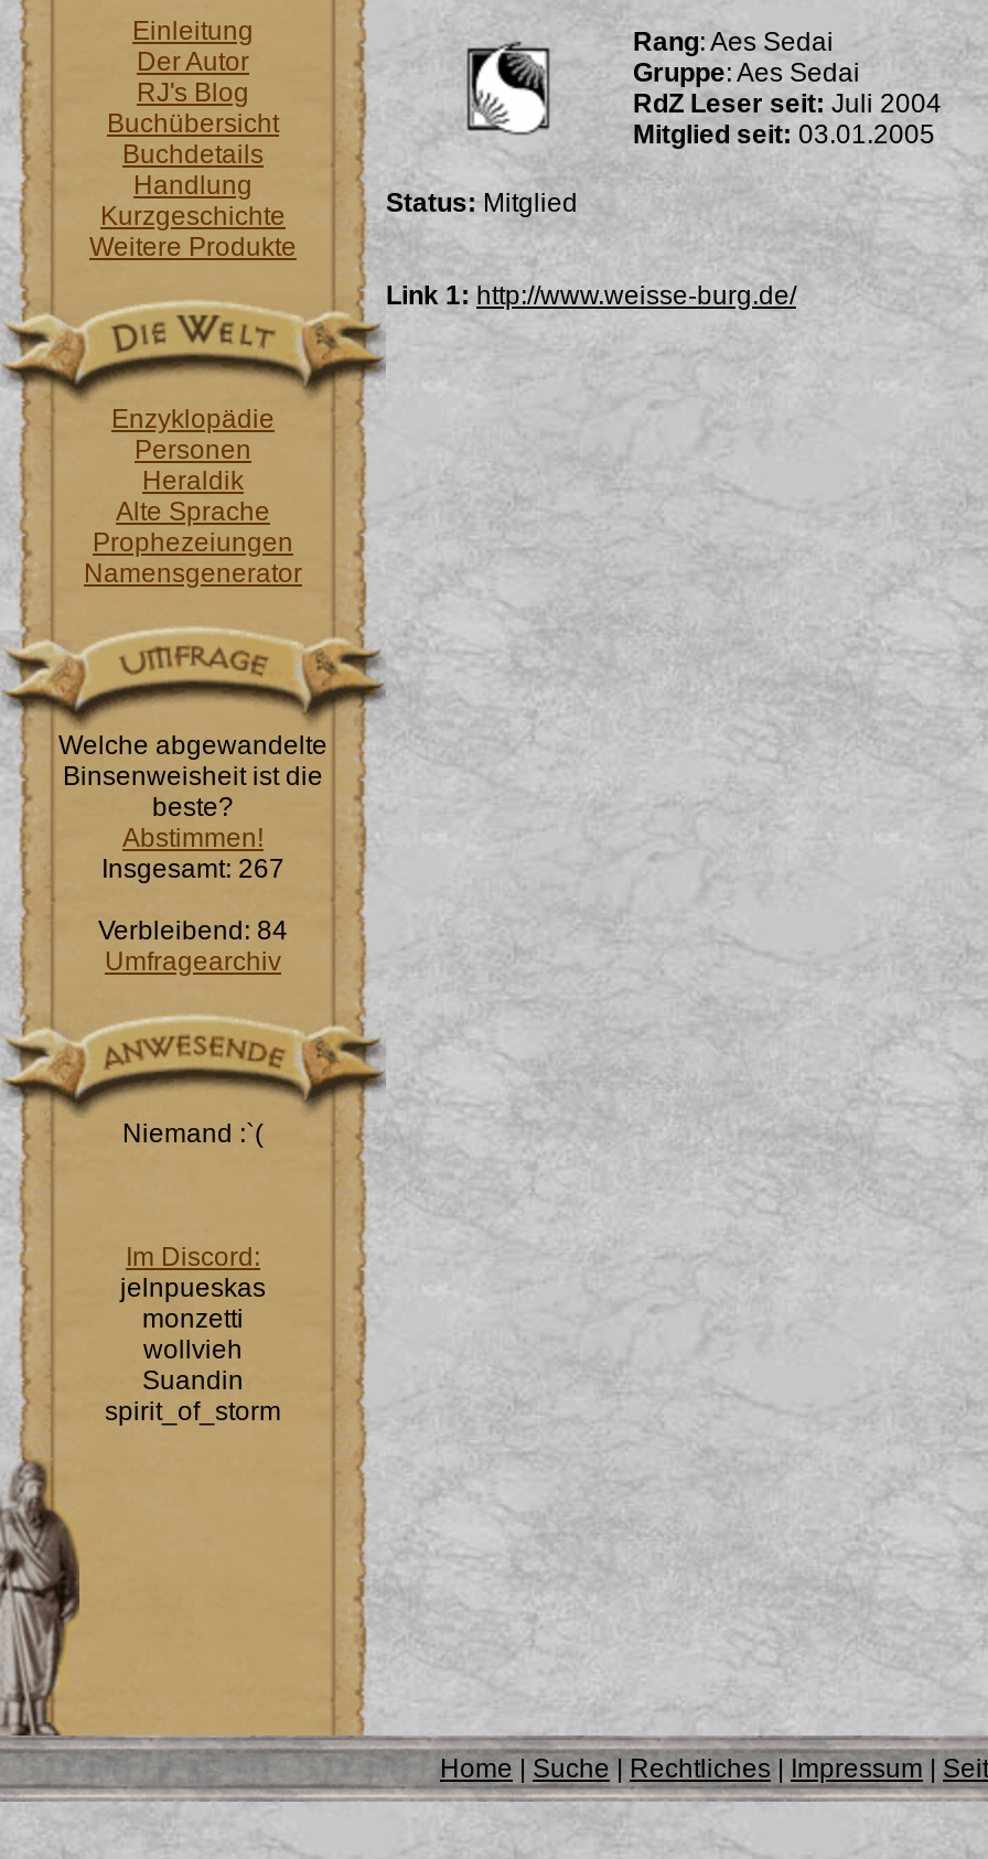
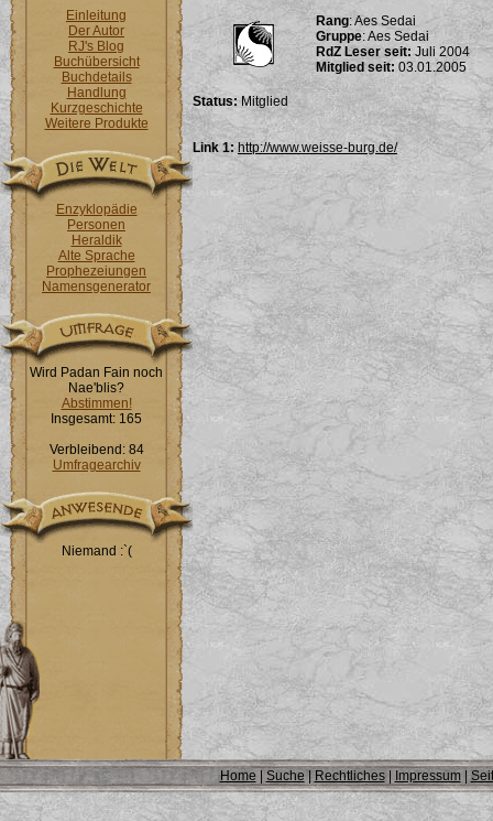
- Welche abgewandelte
- Binsenweisheit ist die
- beste?
+ Wird Padan Fain noch
+ Nae'blis?

- Insgesamt: 267
+ Insgesamt: 165

- Im Discord:
- jelnpueskas
- monzetti
- wollvieh
- Suandin
- spirit_of_storm
